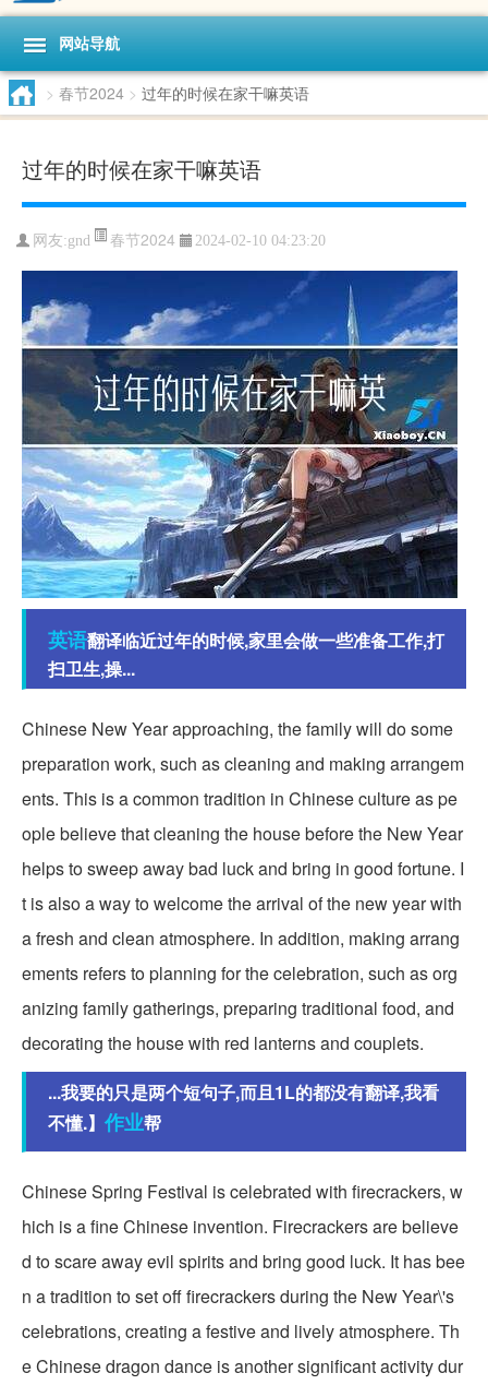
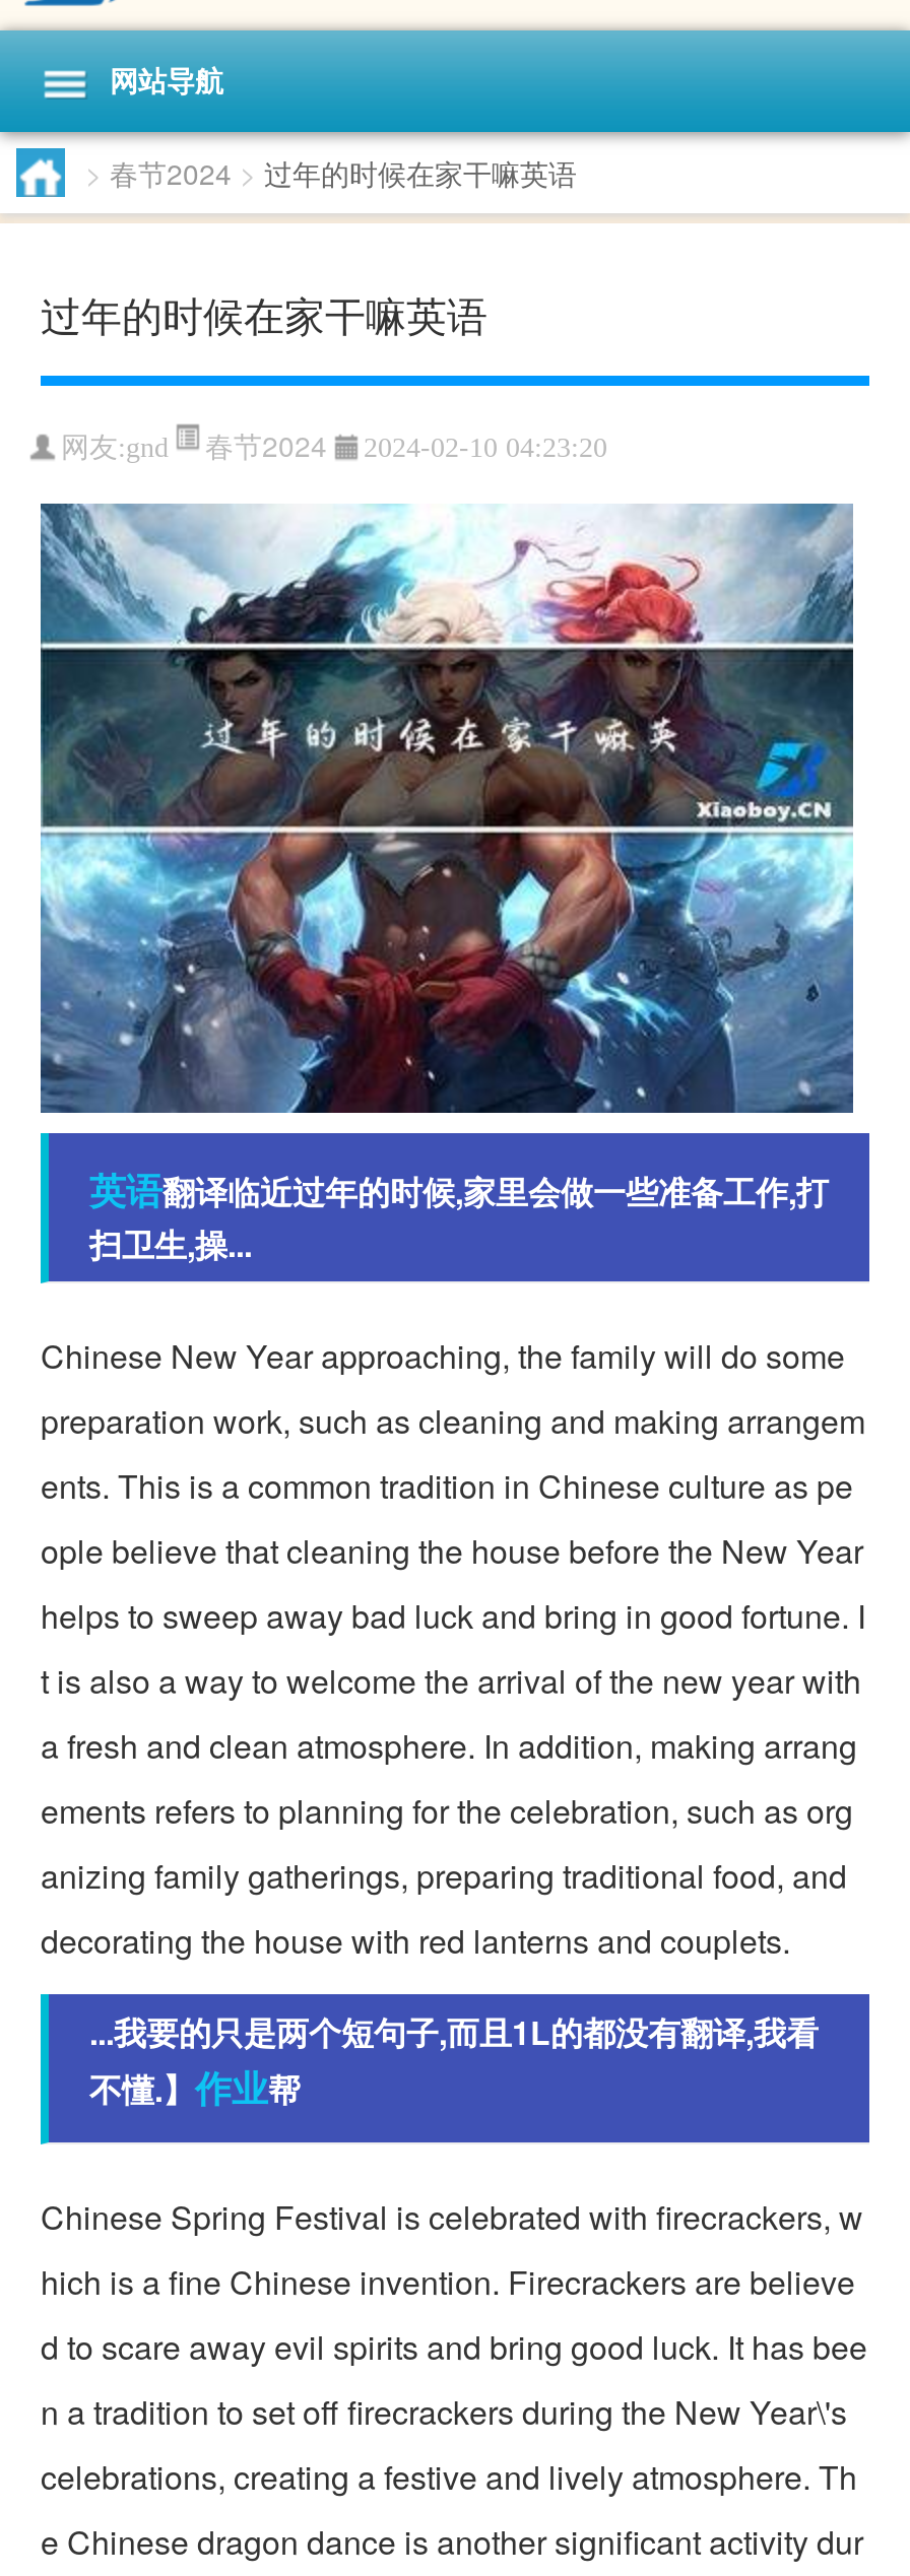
- [image]
+ [image]
